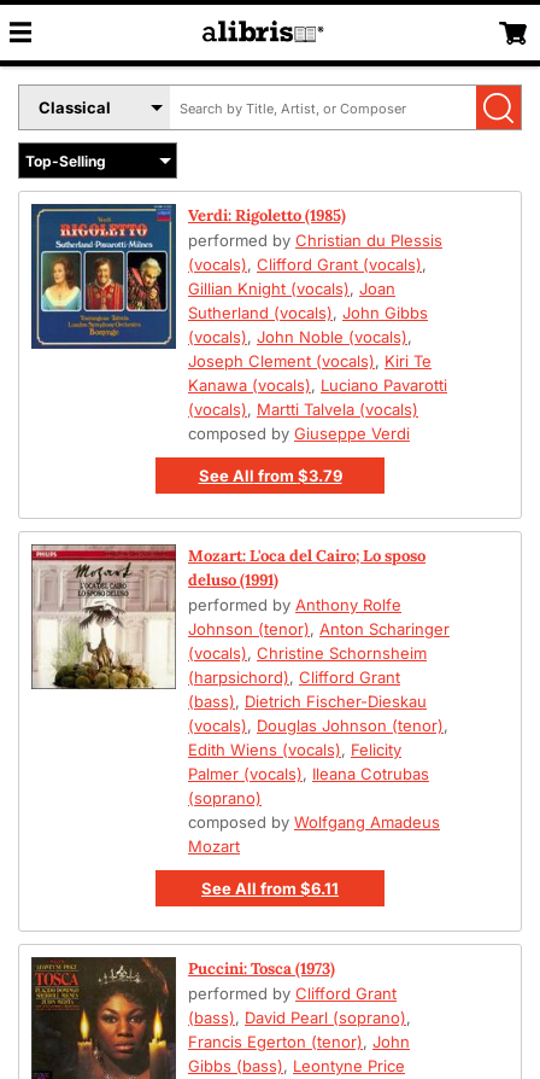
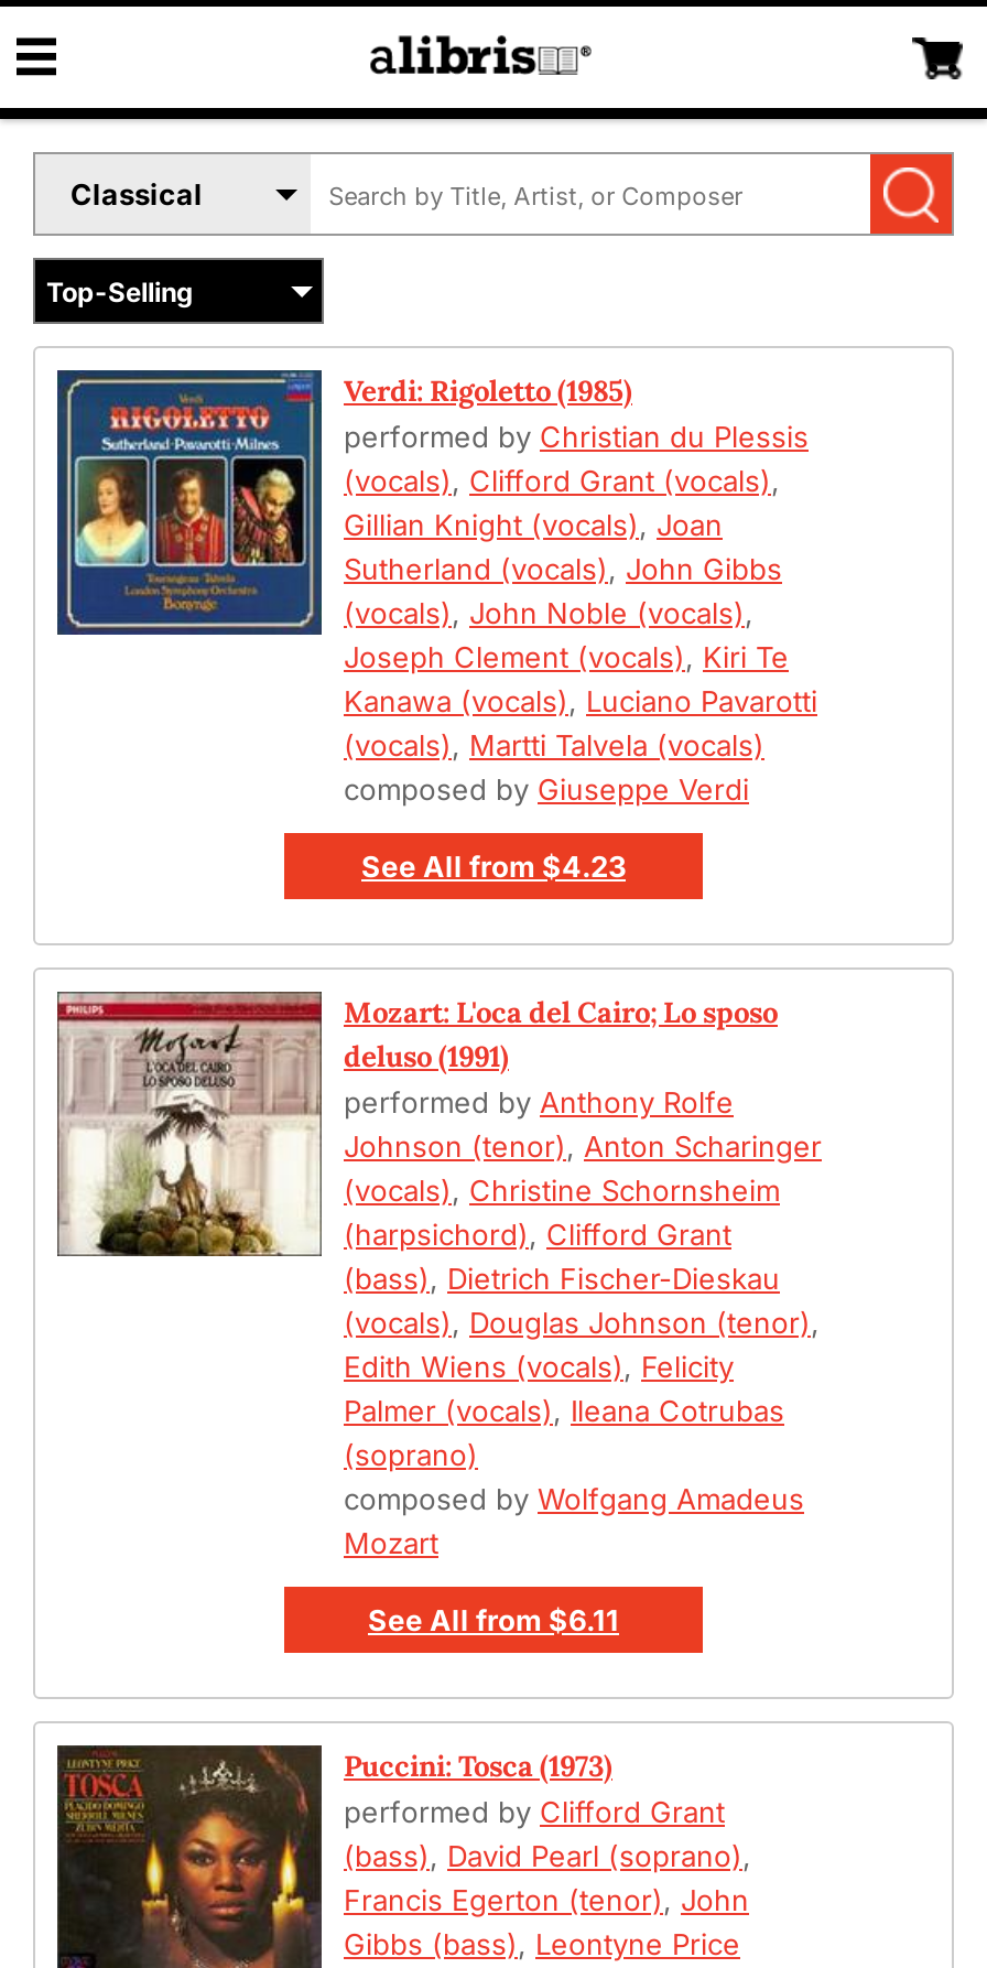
- See All from $3.79
+ See All from $4.23
